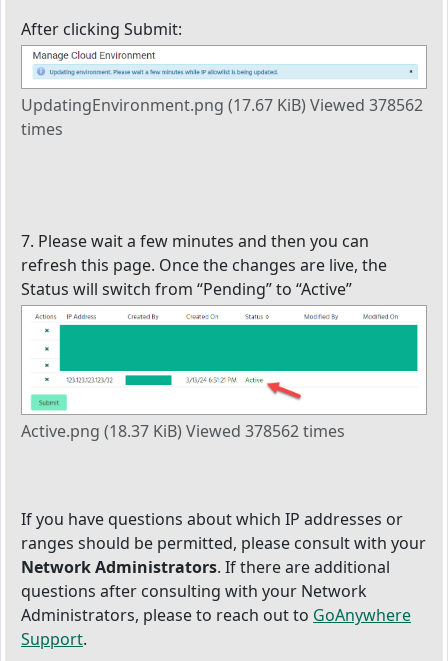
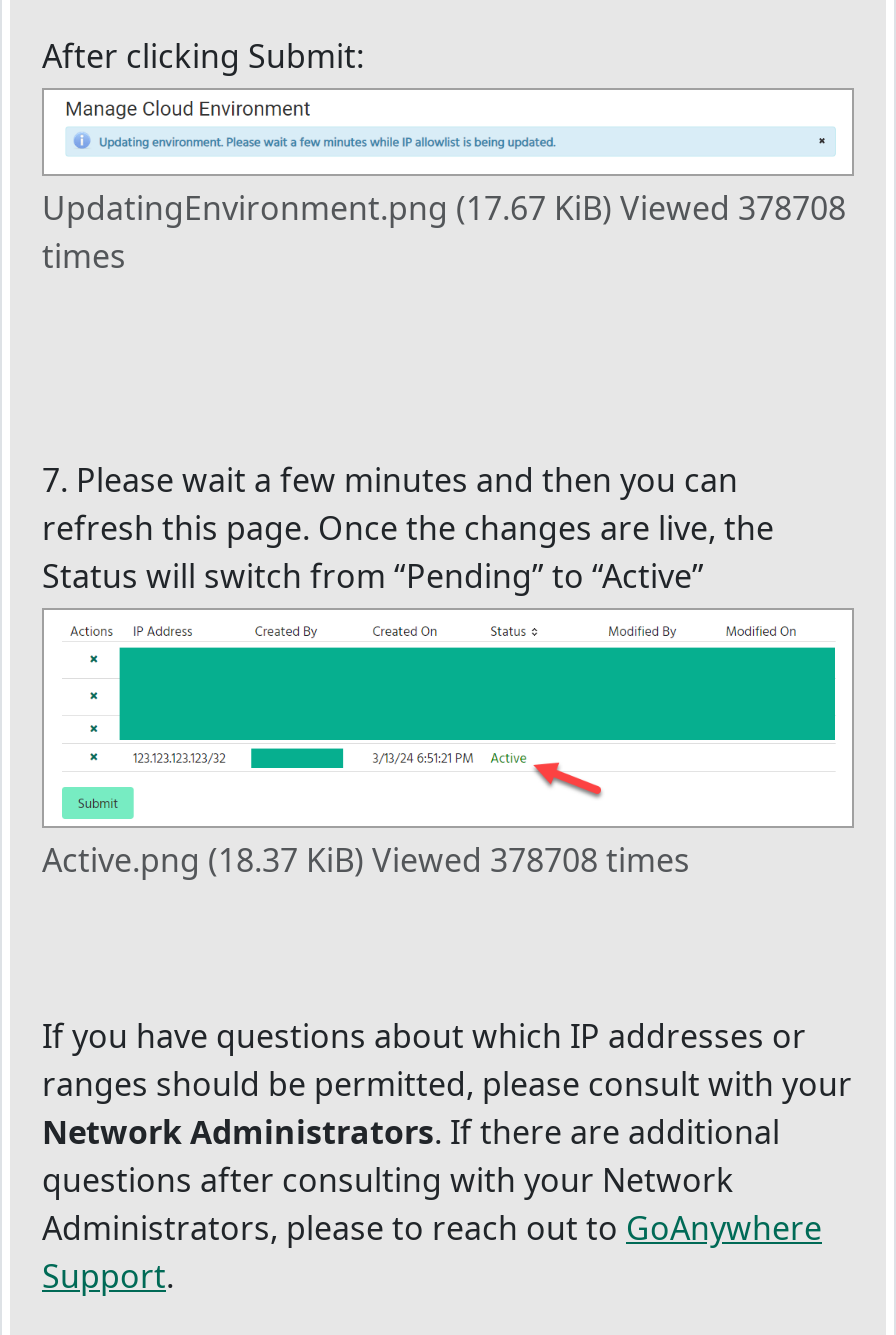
- UpdatingEnvironment.png (17.67 KiB) Viewed 378562
+ UpdatingEnvironment.png (17.67 KiB) Viewed 378708

- Active.png (18.37 KiB) Viewed 378562 times
+ Active.png (18.37 KiB) Viewed 378708 times
